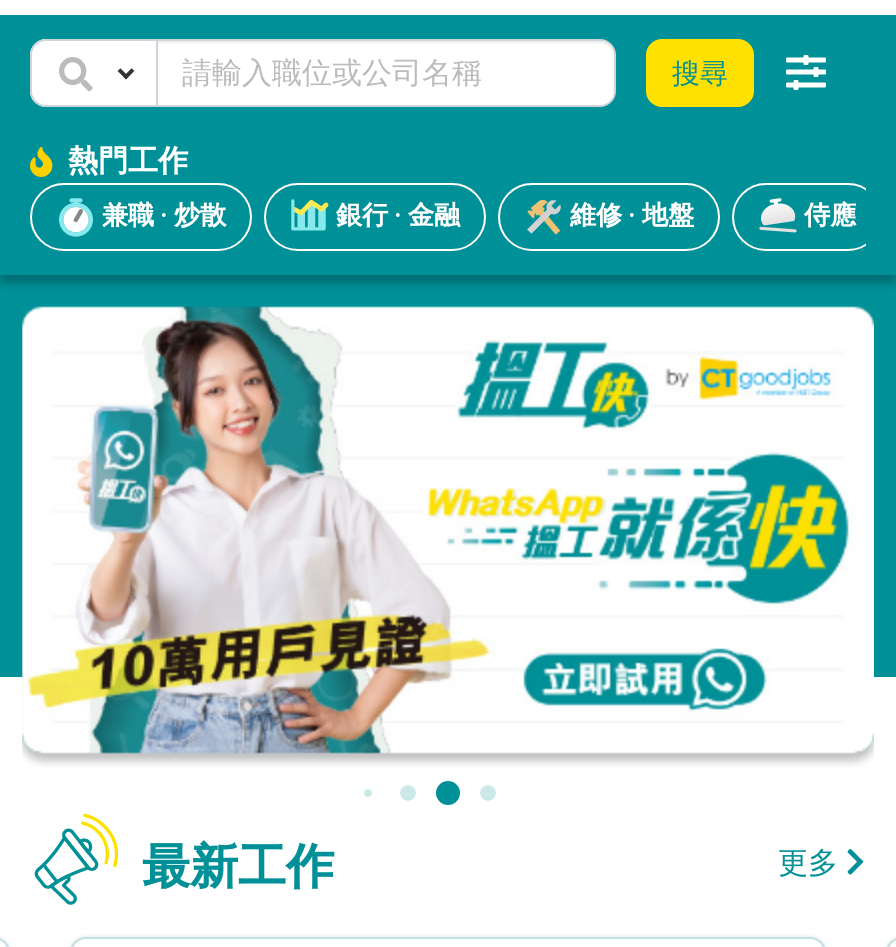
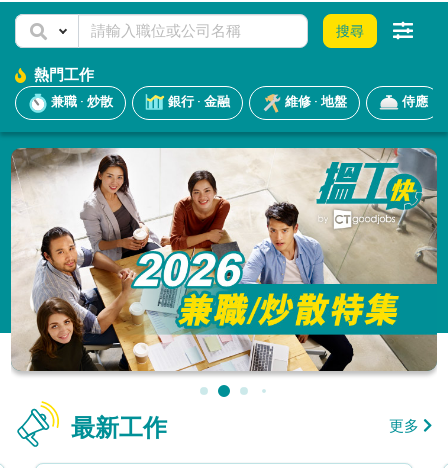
- [image]
+ [image]
